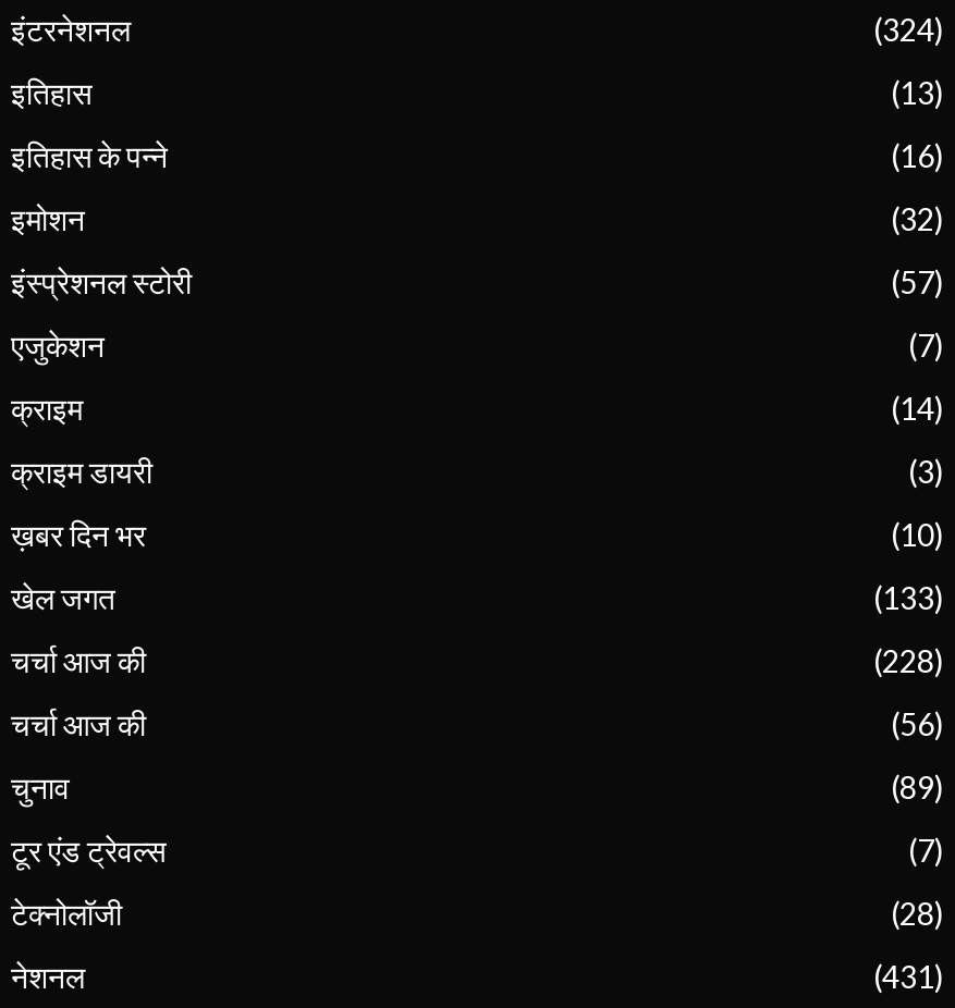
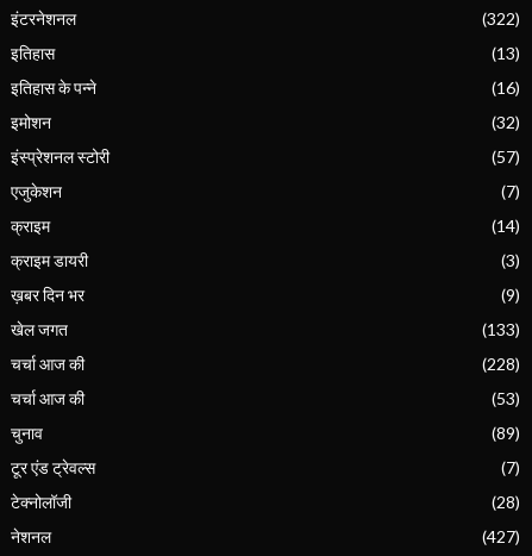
- (324)
+ (322)

- (10)
+ (9)

- (56)
+ (53)

- (431)
+ (427)
